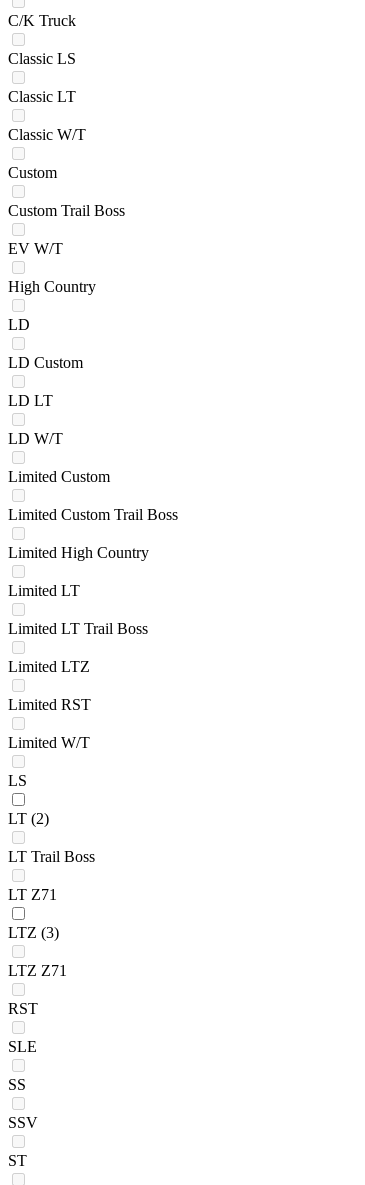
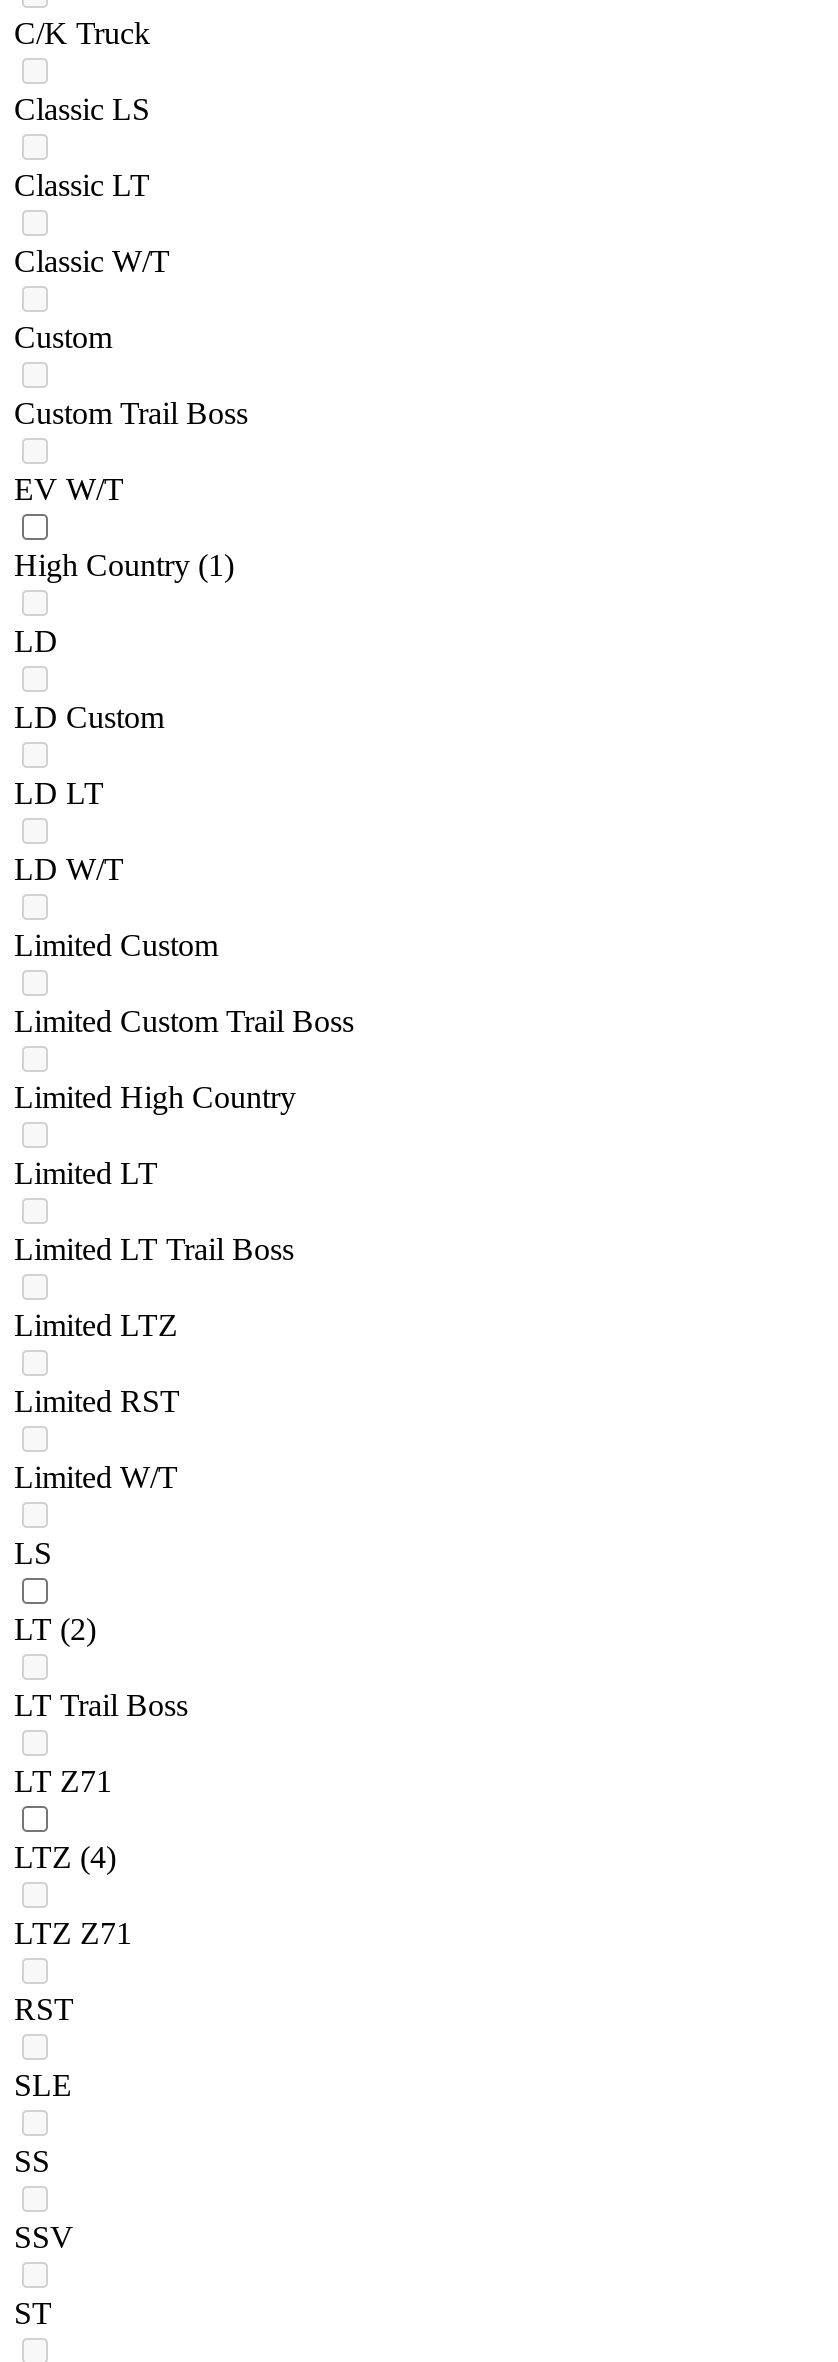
- High Country
+ High Country (1)

- LTZ (3)
+ LTZ (4)
